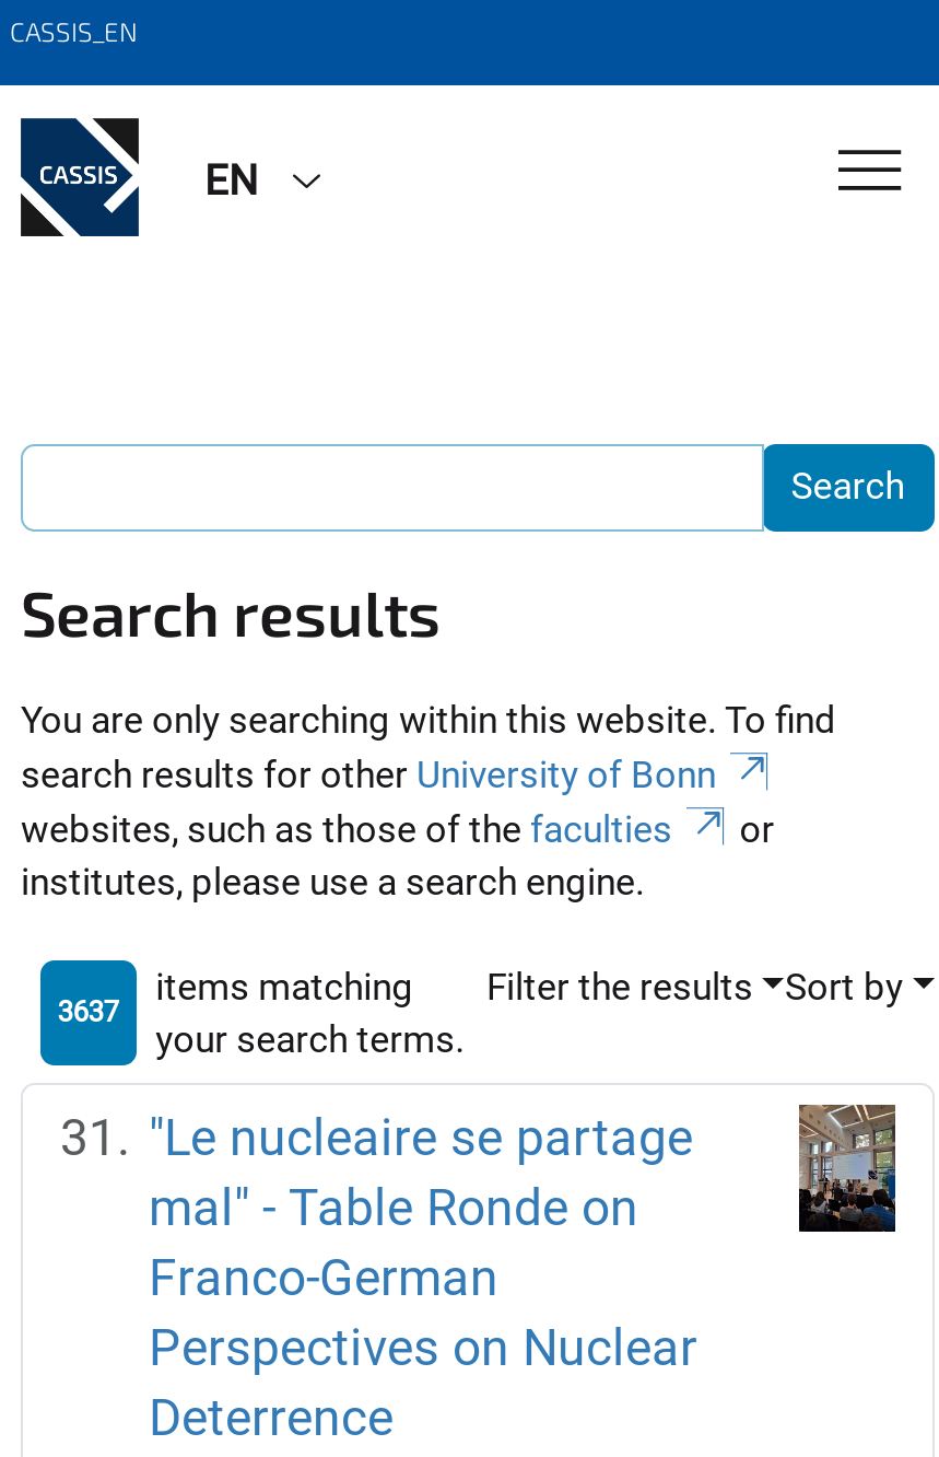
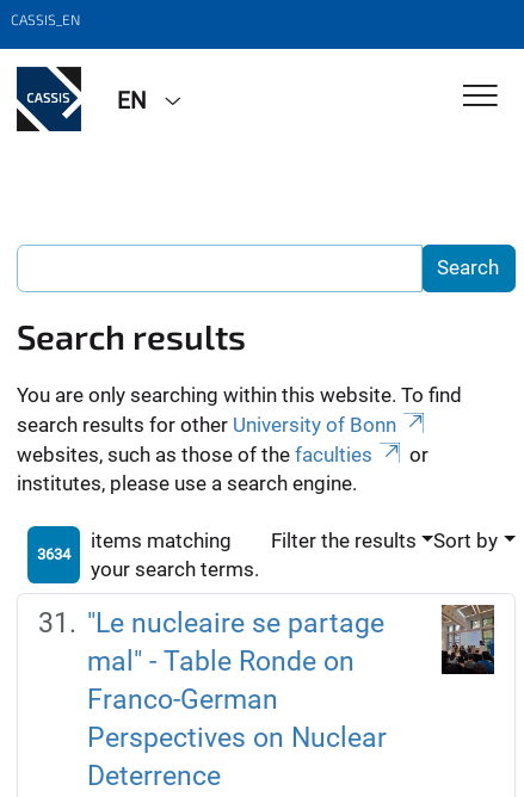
- 3637
+ 3634
